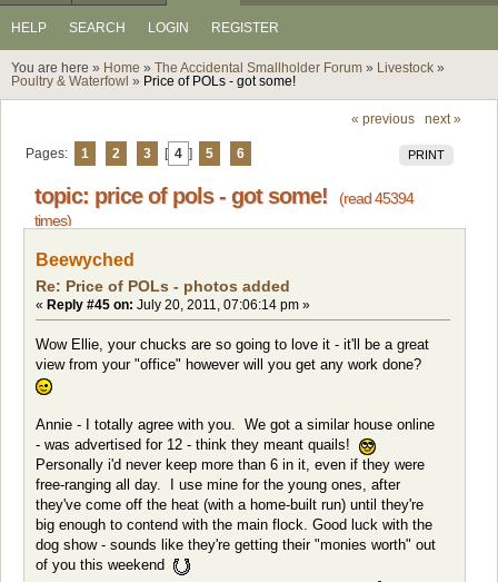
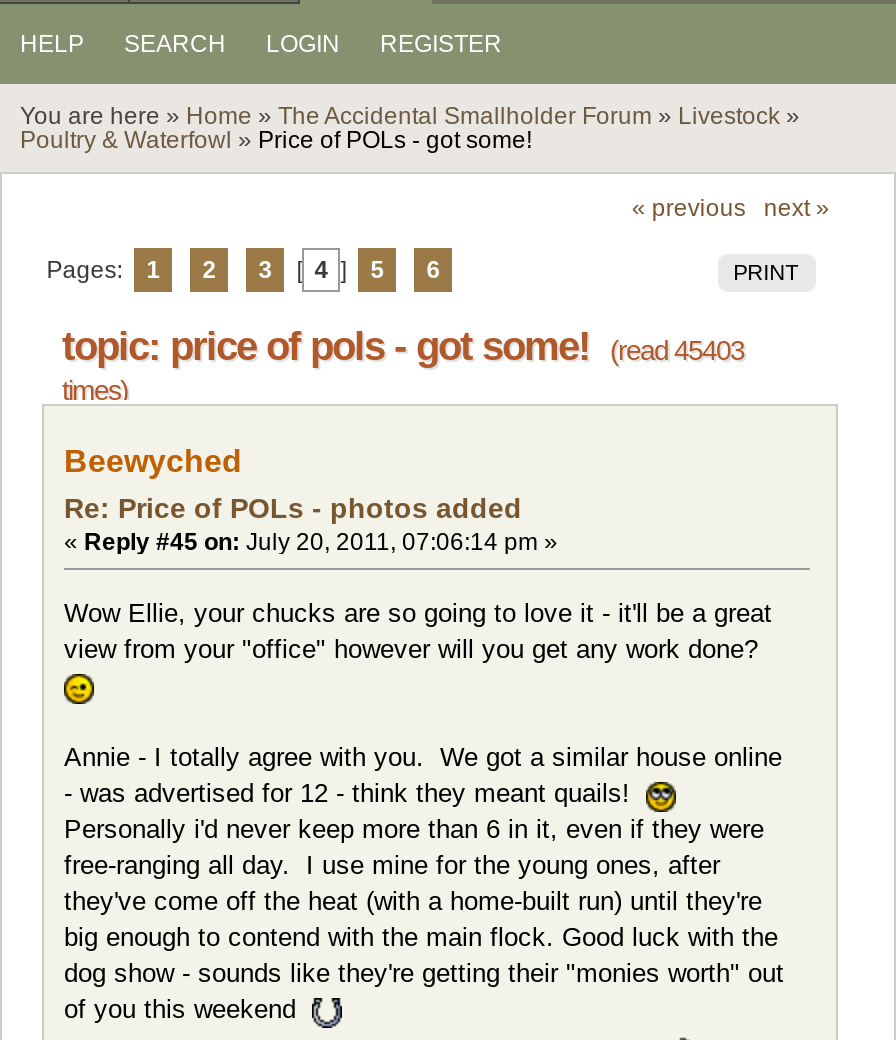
- topic: price of pols - got some! (read 45394
+ topic: price of pols - got some! (read 45403
